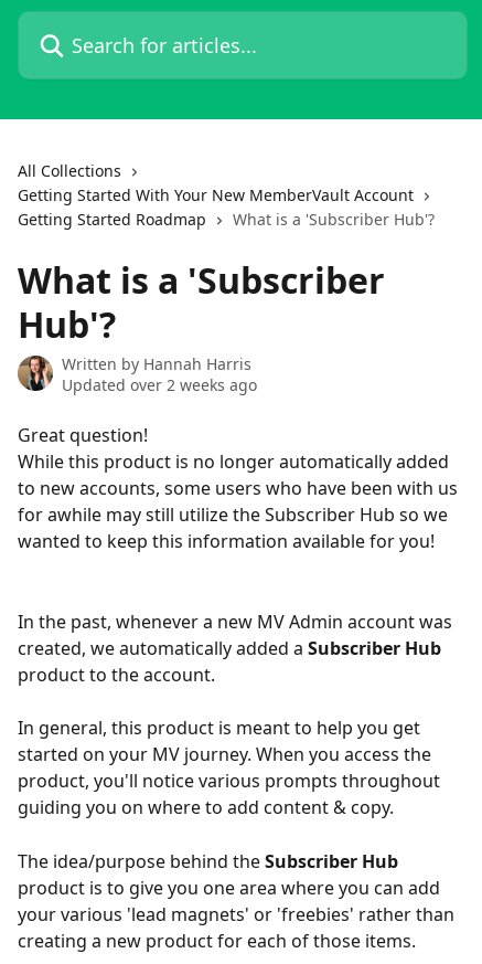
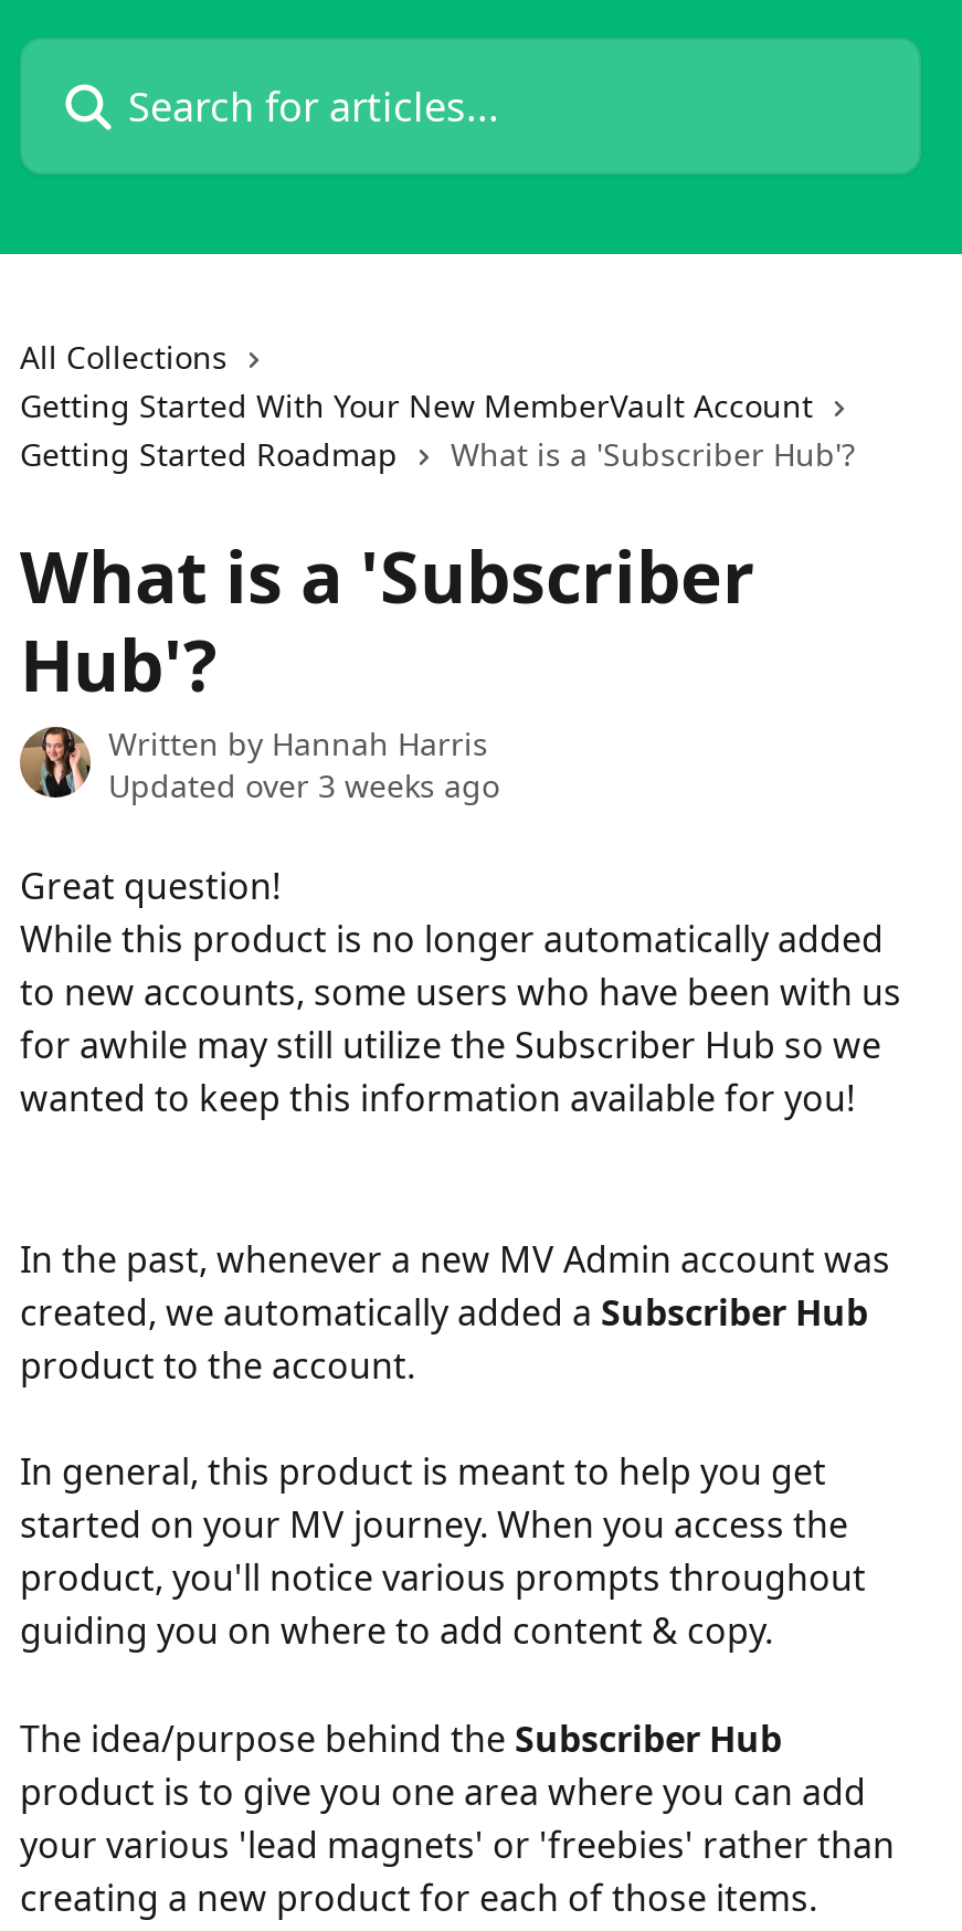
- Updated over 2 weeks ago
+ Updated over 3 weeks ago
